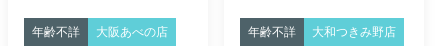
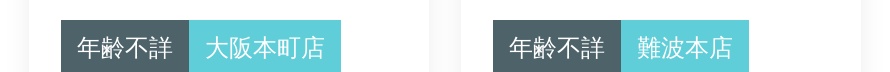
- 大阪あべの店
+ 大阪本町店

- 大和つきみ野店
+ 難波本店
